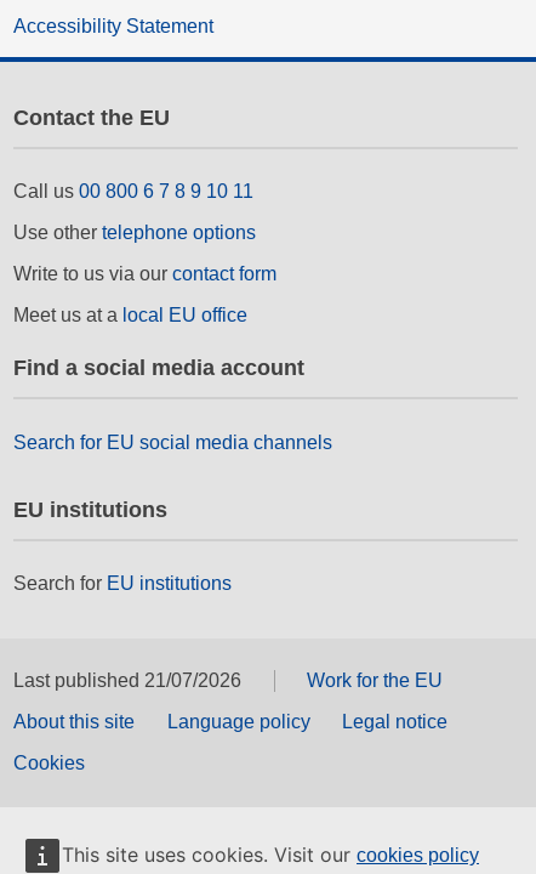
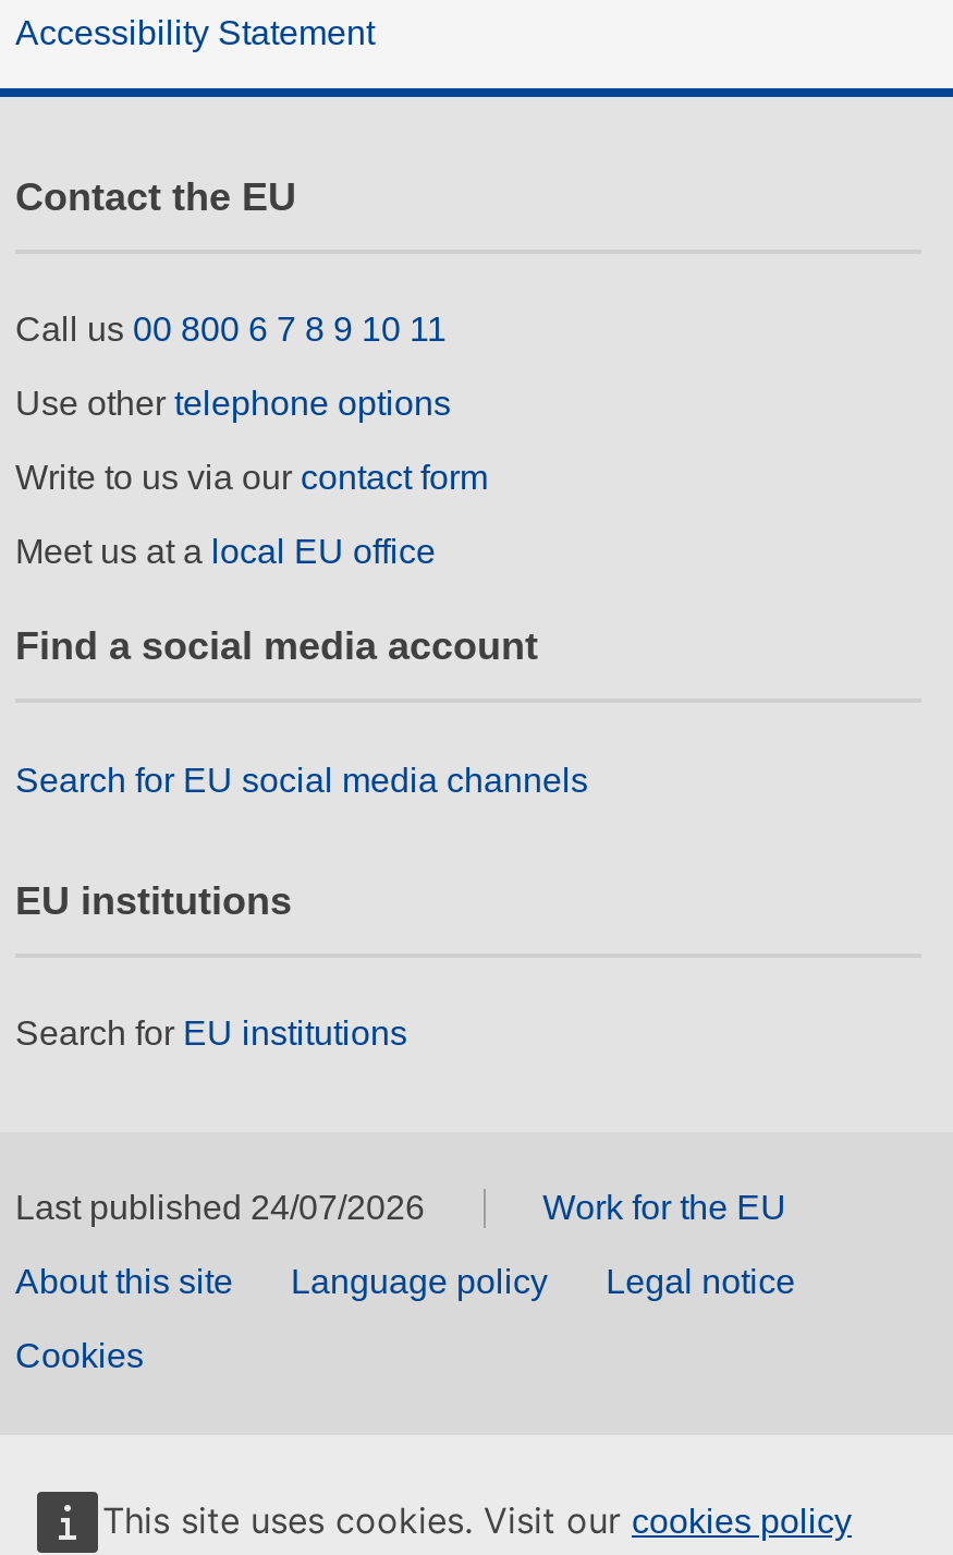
- Last published 21/07/2026
+ Last published 24/07/2026
